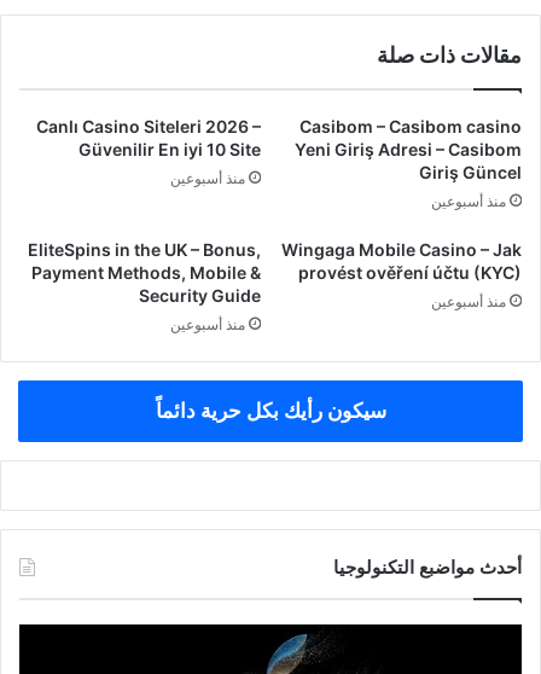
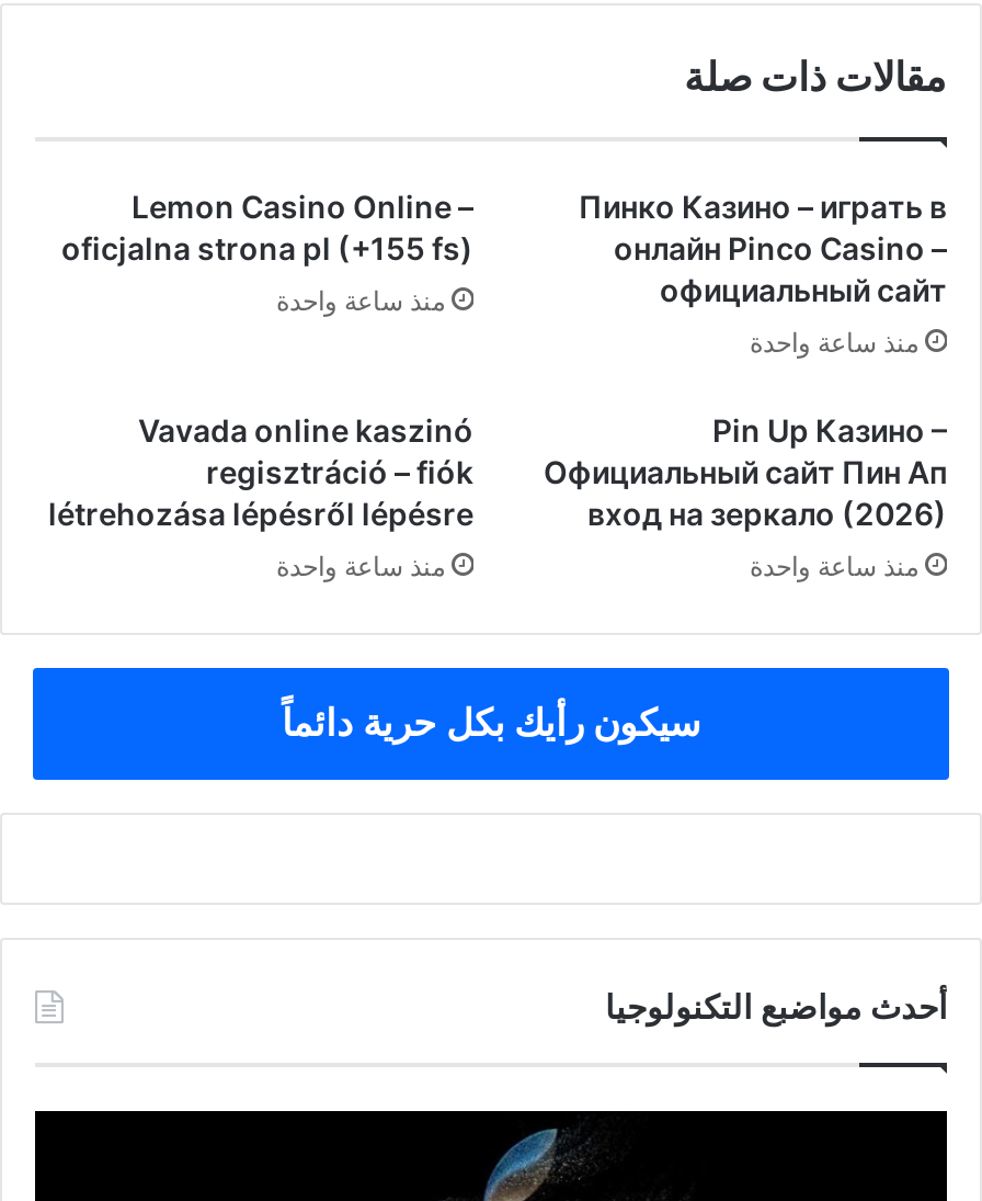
- Canlı Casino Siteleri 2026 –
- Güvenilir En iyi 10 Site
+ Lemon Casino Online –
+ oficjalna strona pl (+155 fs)

- Casibom – Casibom casino
- Yeni Giriş Adresi – Casibom
- Giriş Güncel
+ Пинко Казино – играть в
+ онлайн Pinco Casino –
+ официальный сайт

- منذ أسبوعين
+ منذ ساعة واحدة

- منذ أسبوعين
+ منذ ساعة واحدة

- EliteSpins in the UK – Bonus,
- Payment Methods, Mobile &
- Security Guide
+ Vavada online kaszinó
+ regisztráció – fiók
+ létrehozása lépésről lépésre

- Wingaga Mobile Casino – Jak
- provést ověření účtu (KYC)
+ Pin Up Казино –
+ Официальный сайт Пин Ап
+ вход на зеркало (2026)

- منذ أسبوعين
+ منذ ساعة واحدة

- منذ أسبوعين
+ منذ ساعة واحدة
